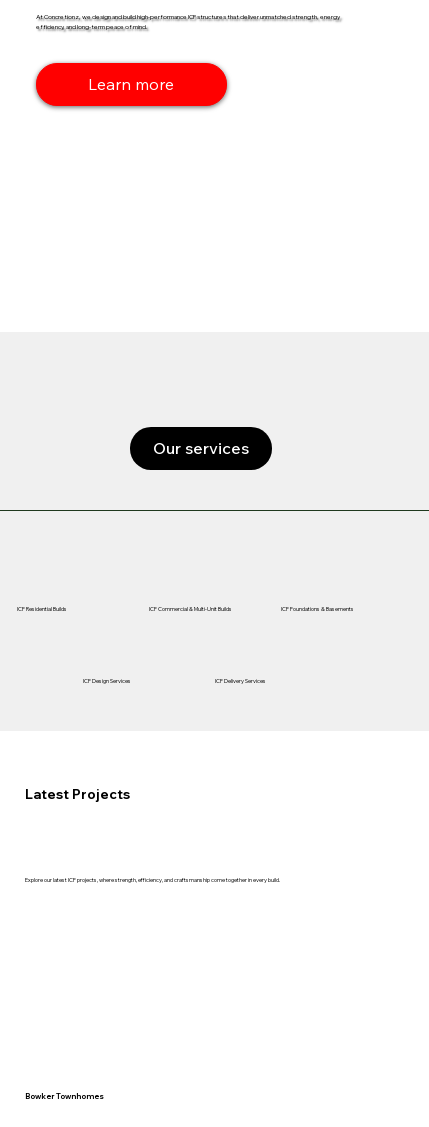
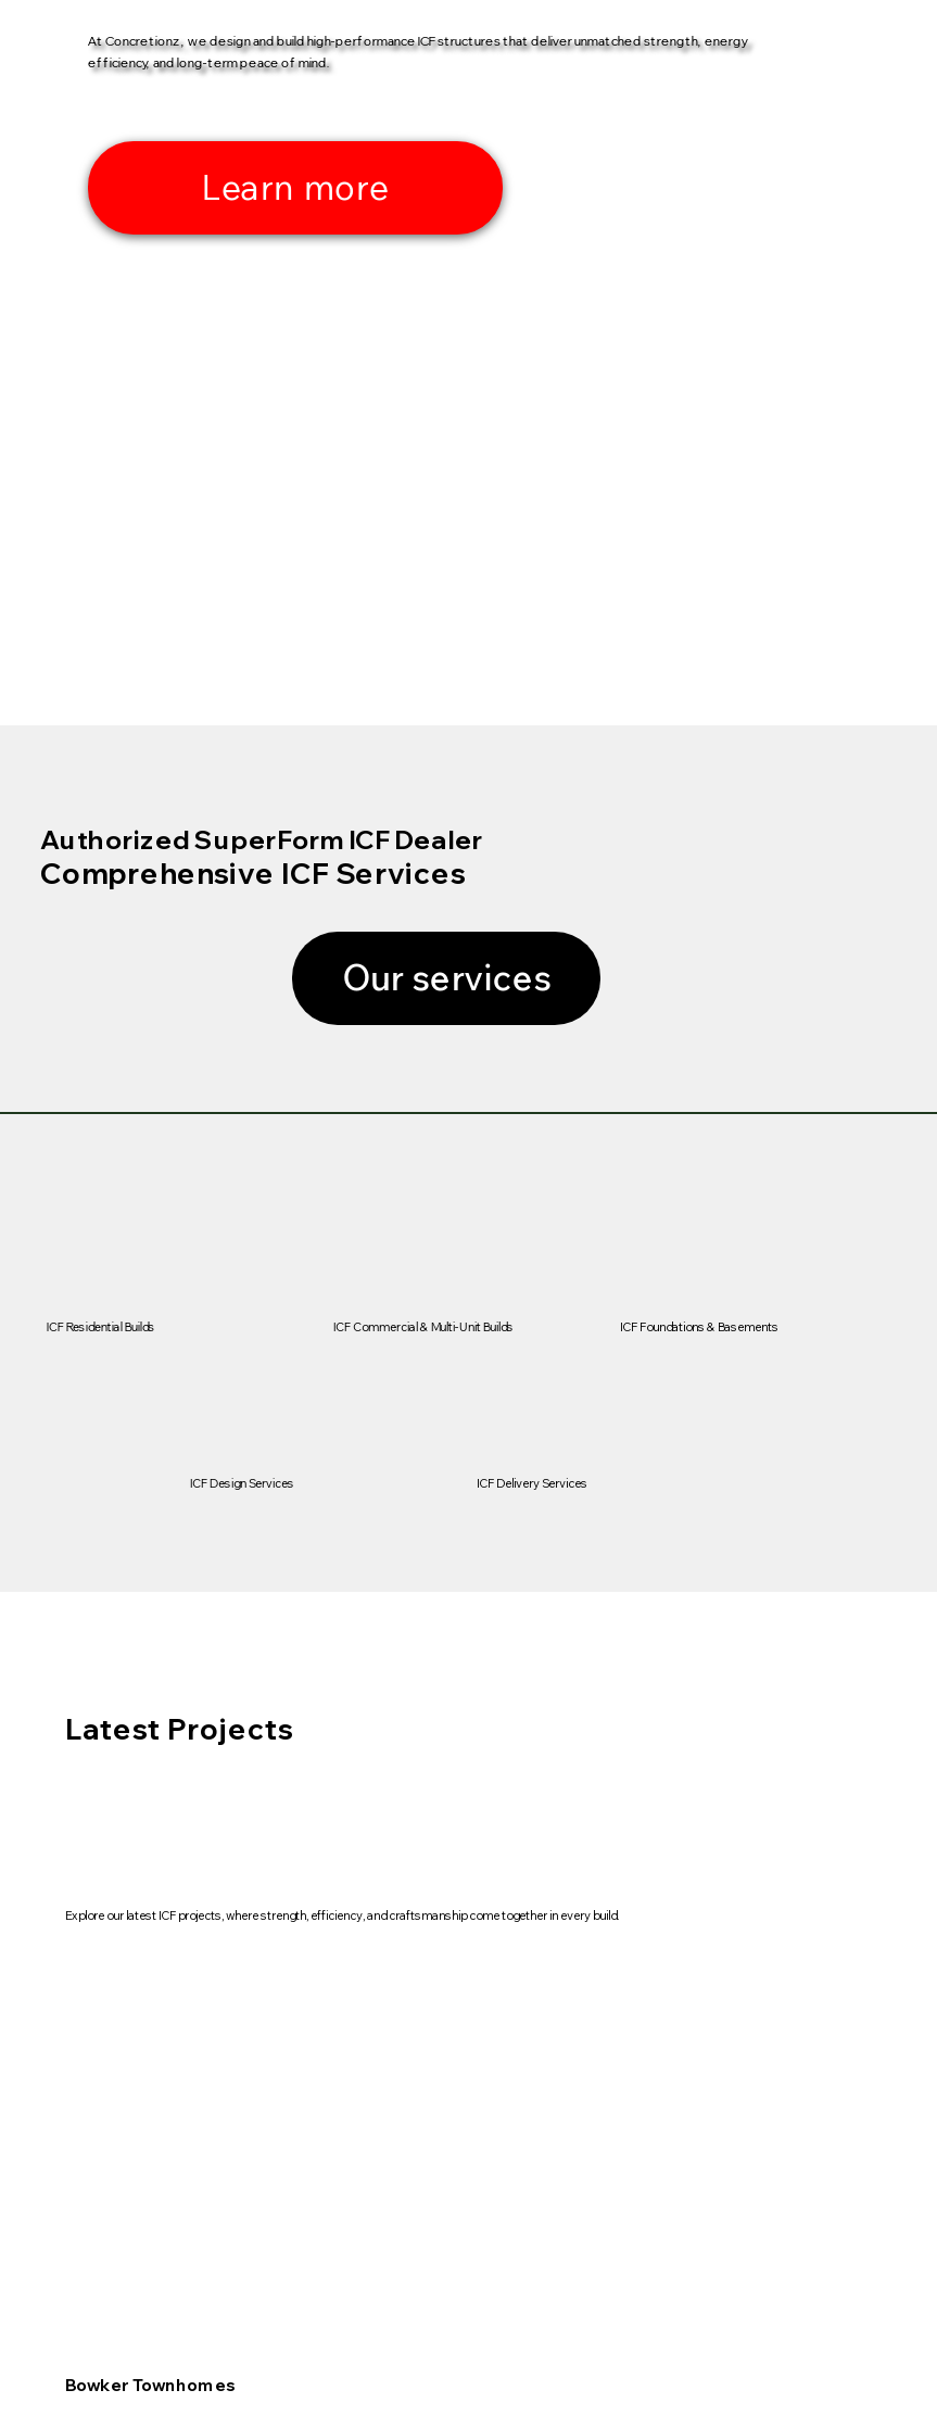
+ Authorized SuperForm ICF Dealer
+ Comprehensive ICF Services
